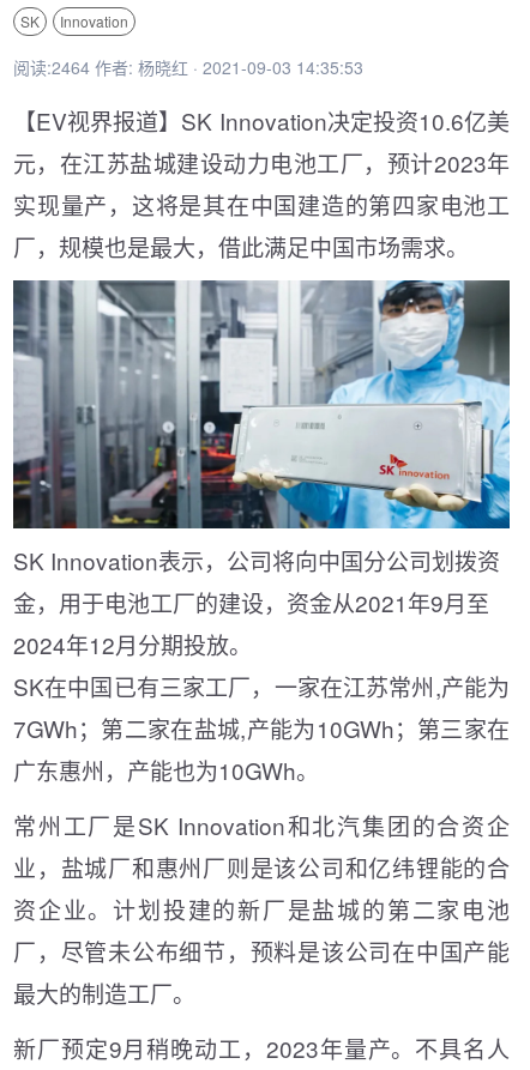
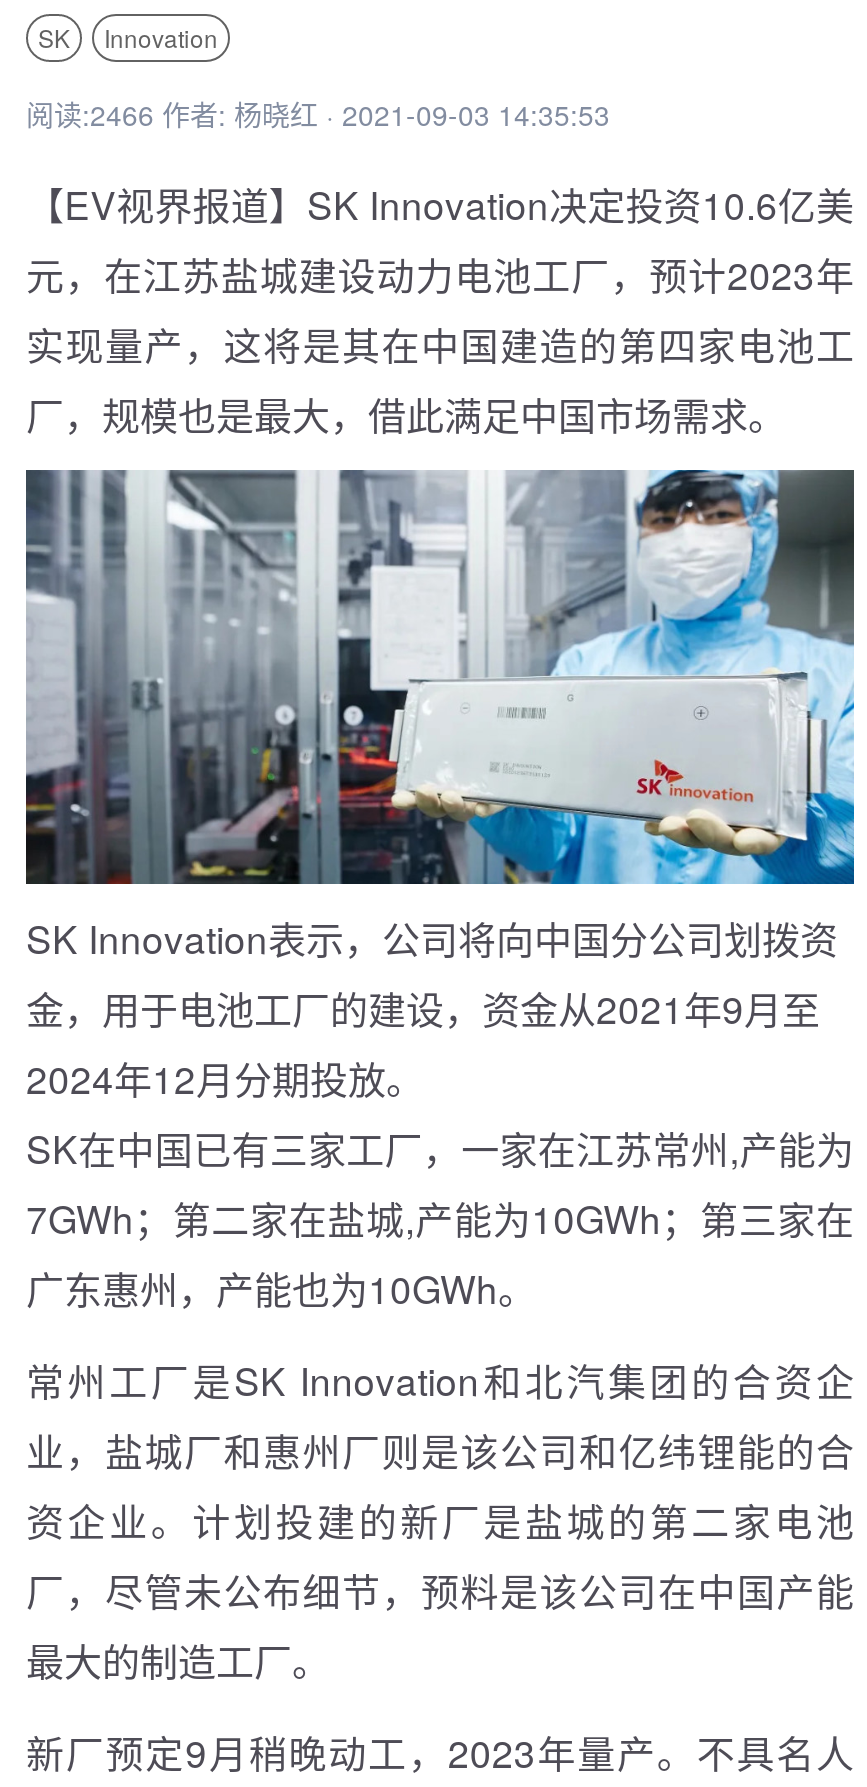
- 阅读:2464 作者: 杨晓红 · 2021-09-03 14:35:53
+ 阅读:2466 作者: 杨晓红 · 2021-09-03 14:35:53
